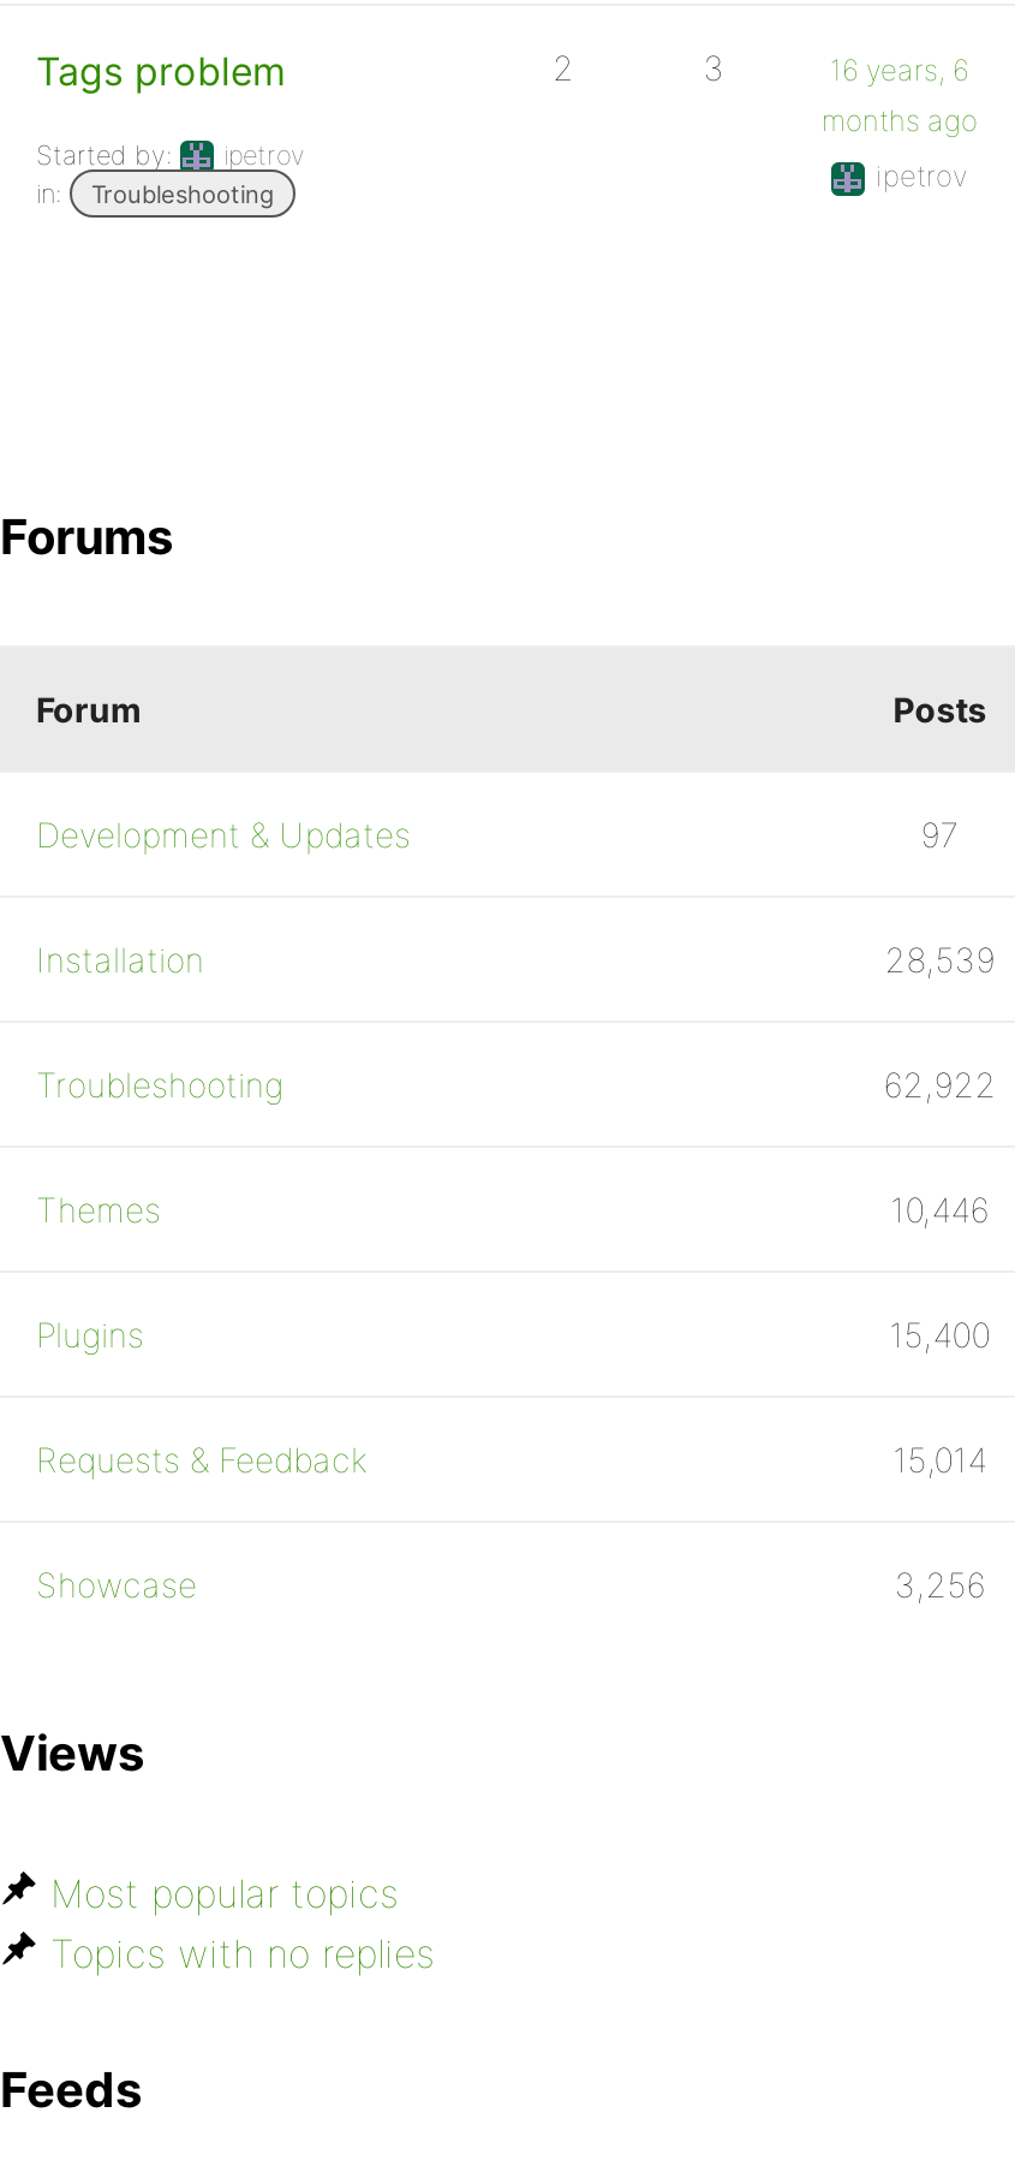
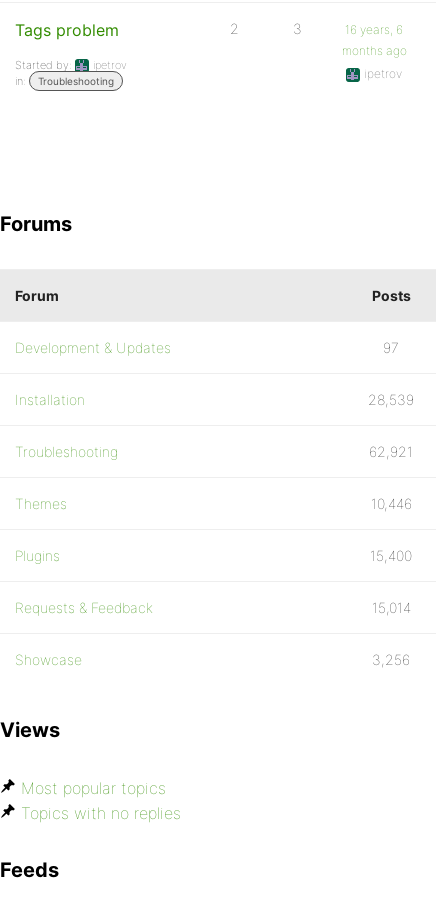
- 62,922
+ 62,921
